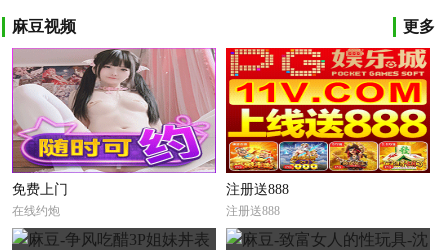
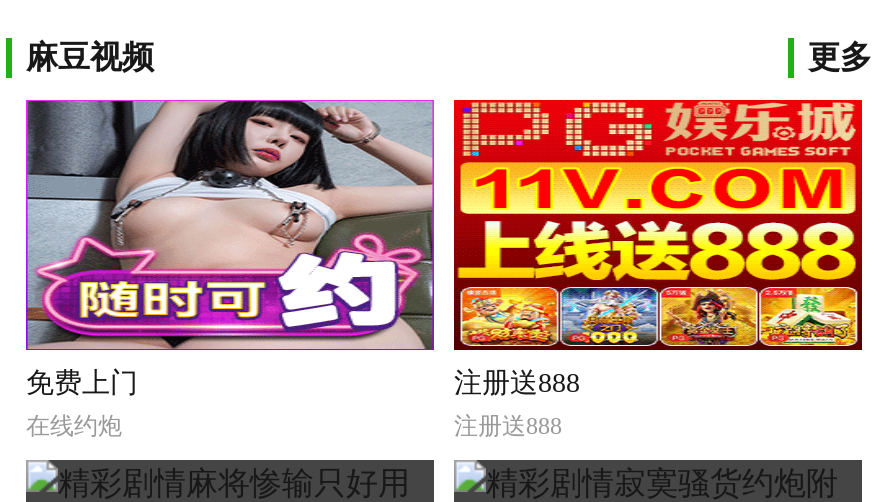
- [image]
+ [image]
